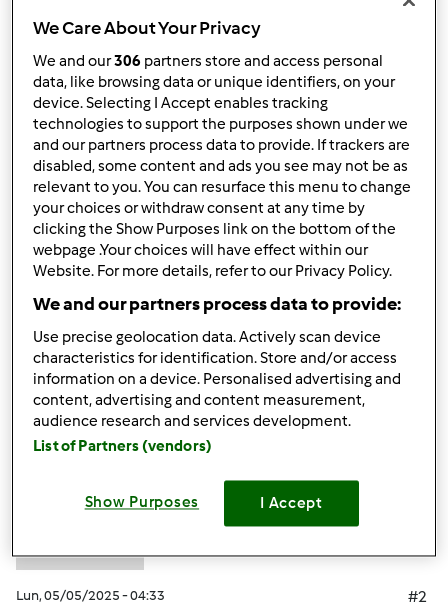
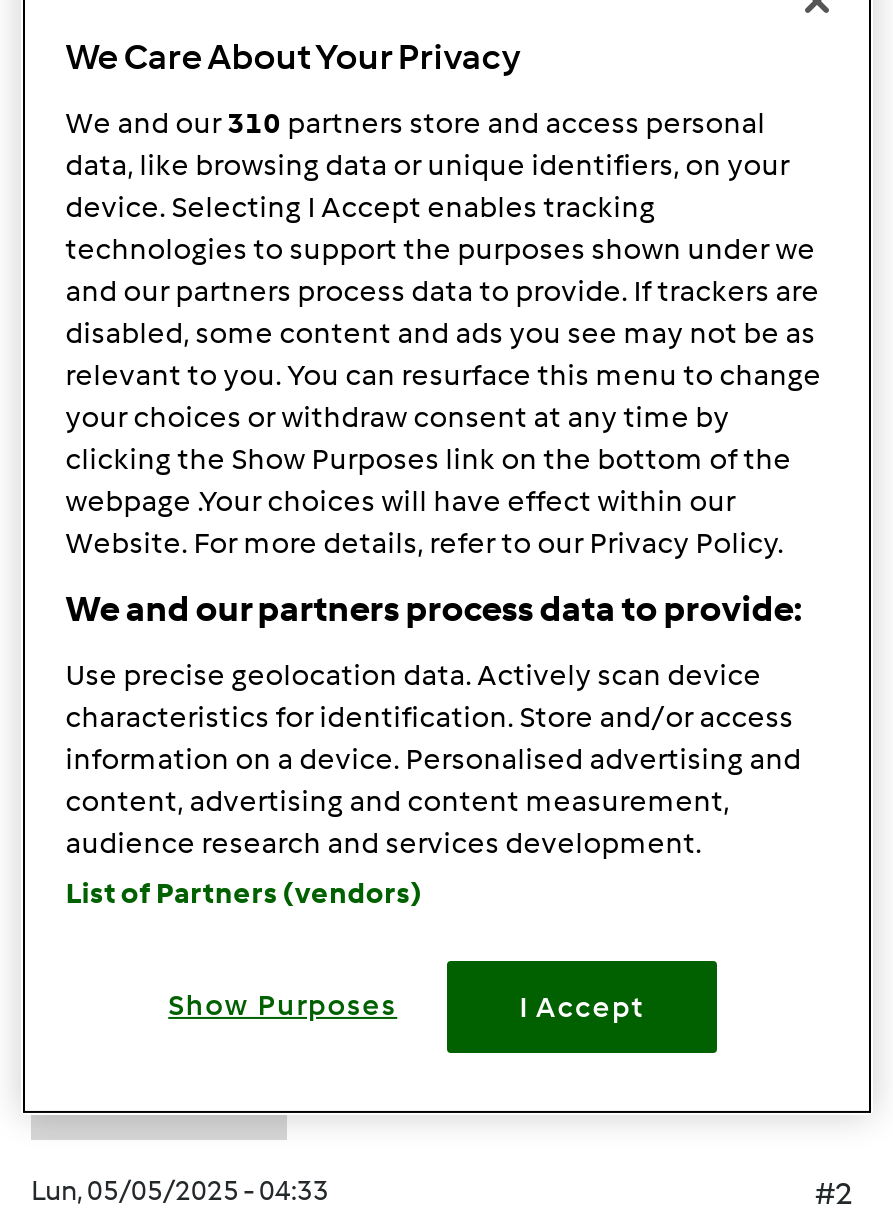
- We and our306 partners store and access personal
+ We and our310 partners store and access personal
